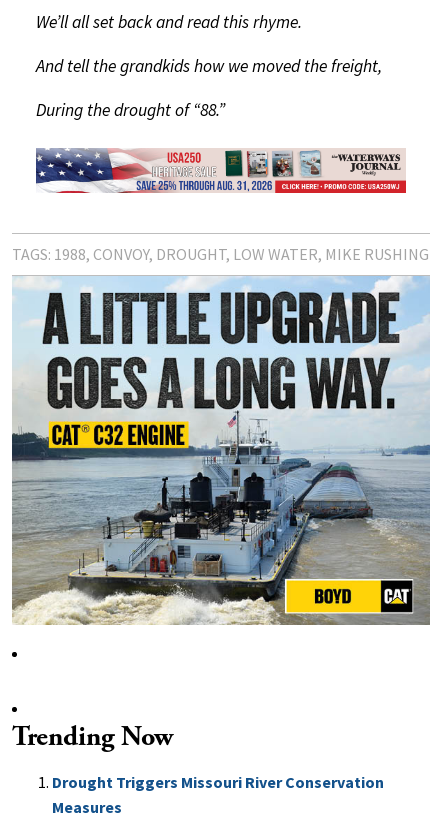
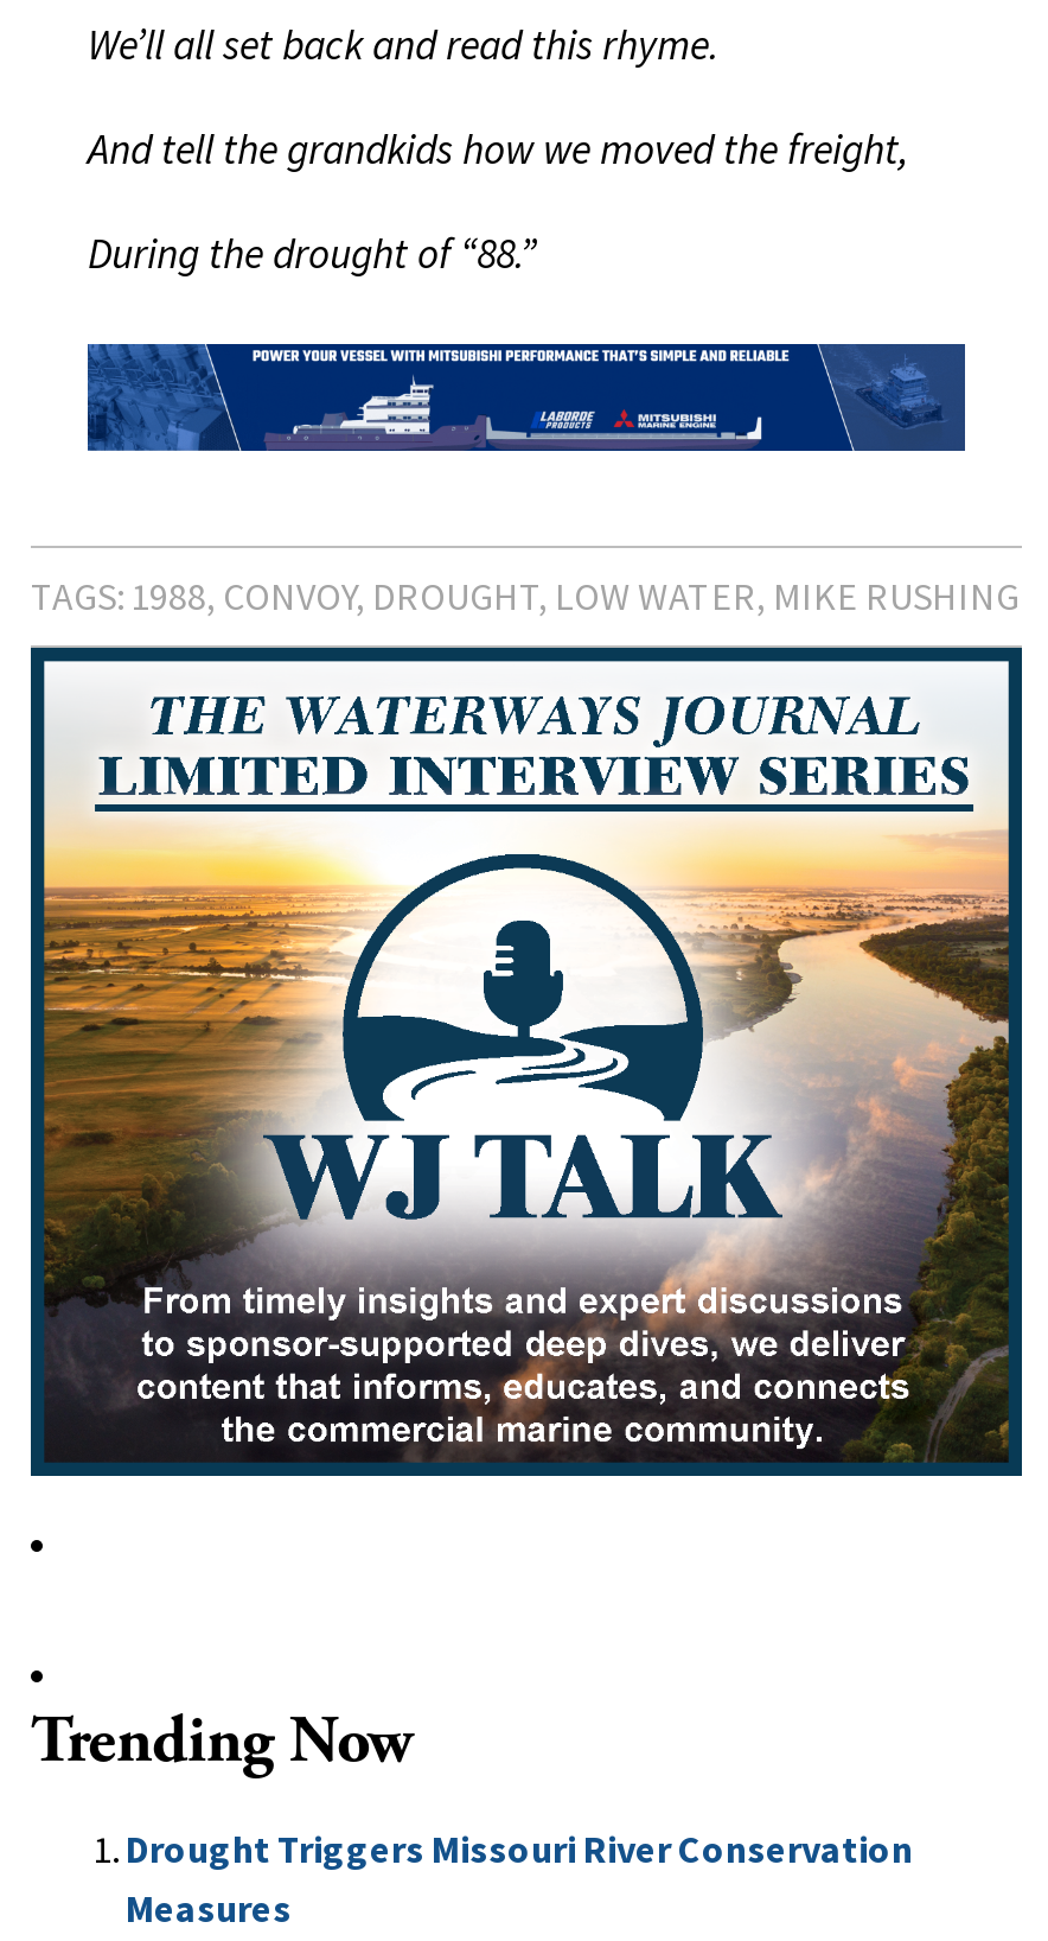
- [image]
+ [image]

- [image]
+ [image]
